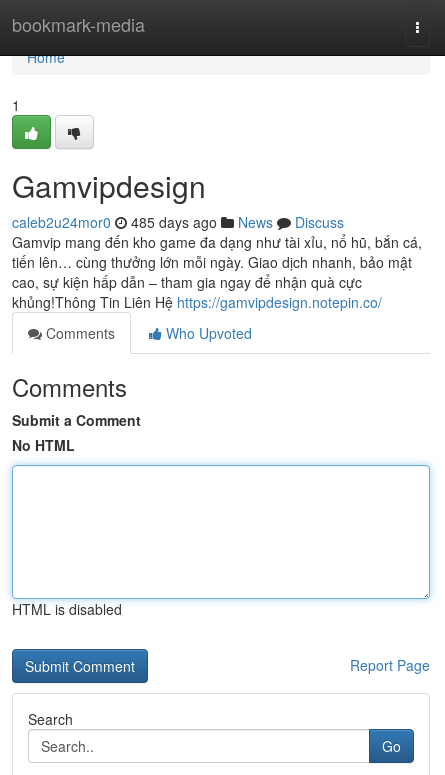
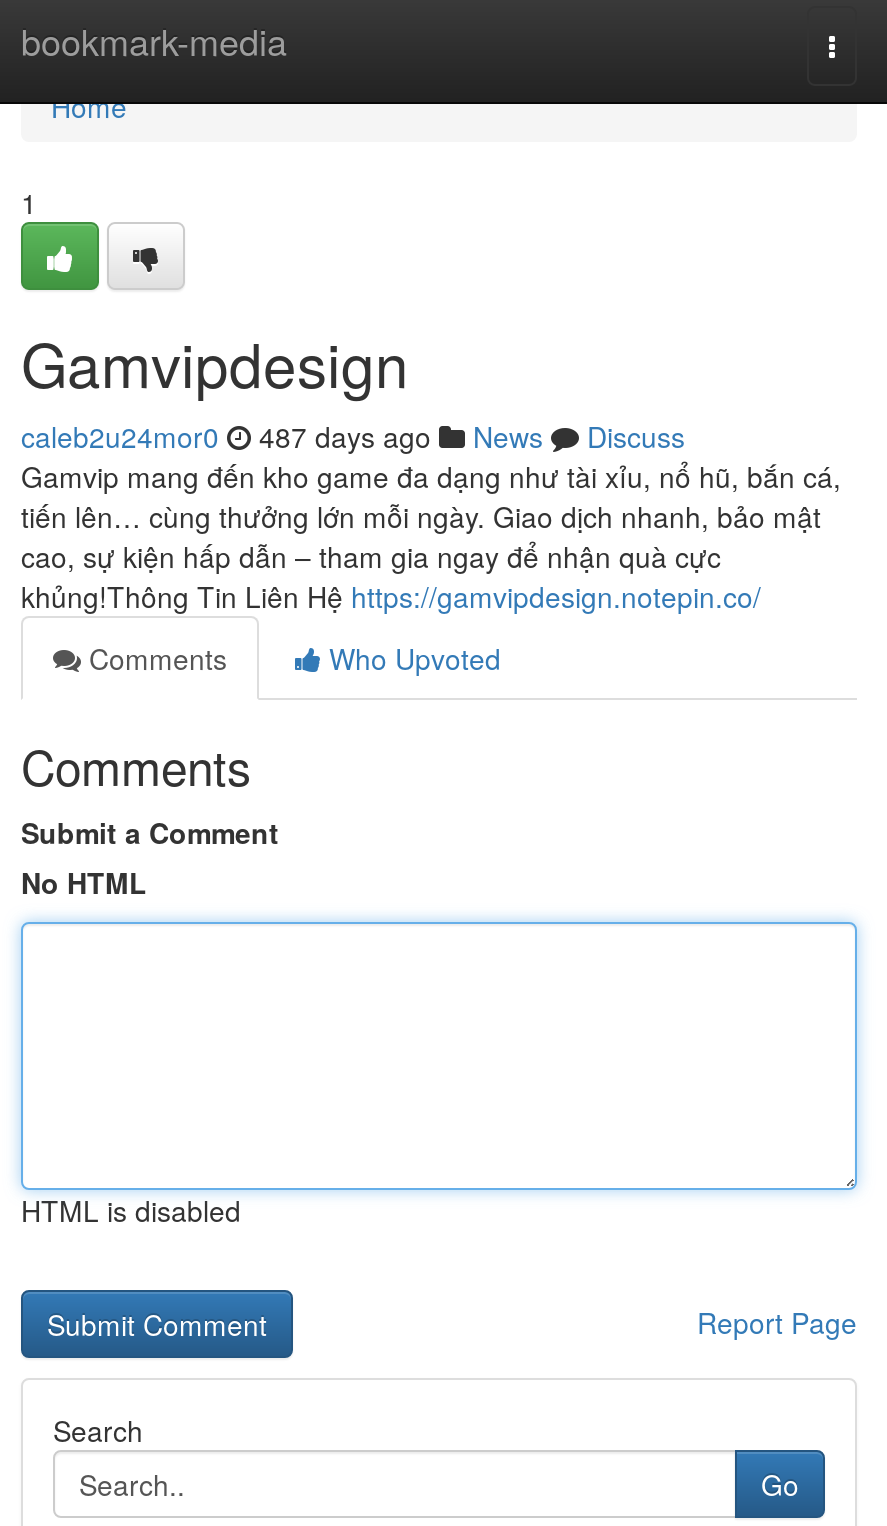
- caleb2u24mor0 485 days ago News Discuss
+ caleb2u24mor0 487 days ago News Discuss
